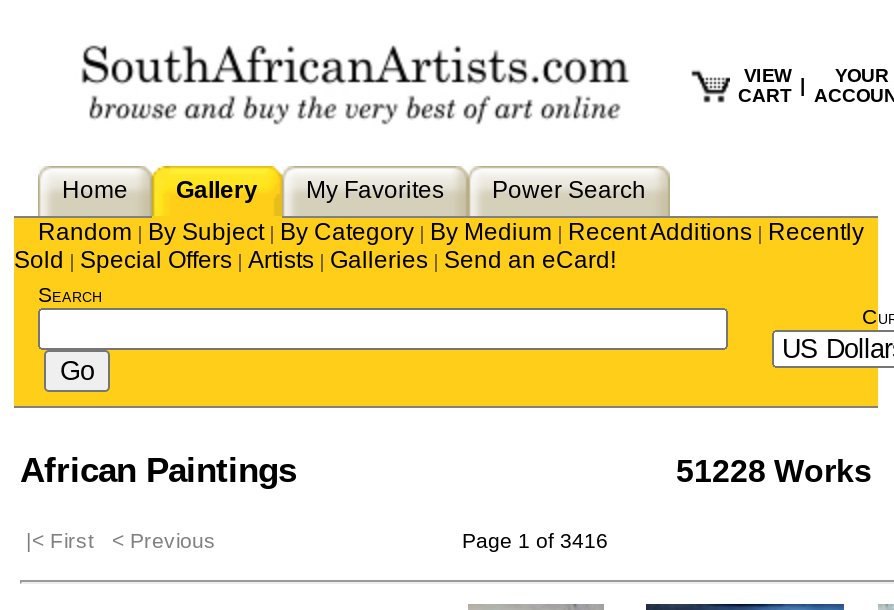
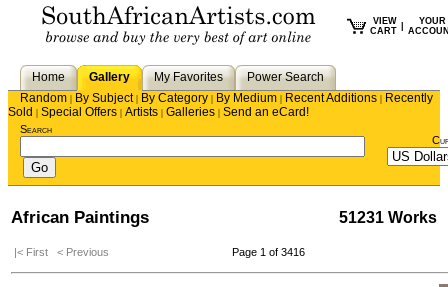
- 51228 Works
+ 51231 Works
